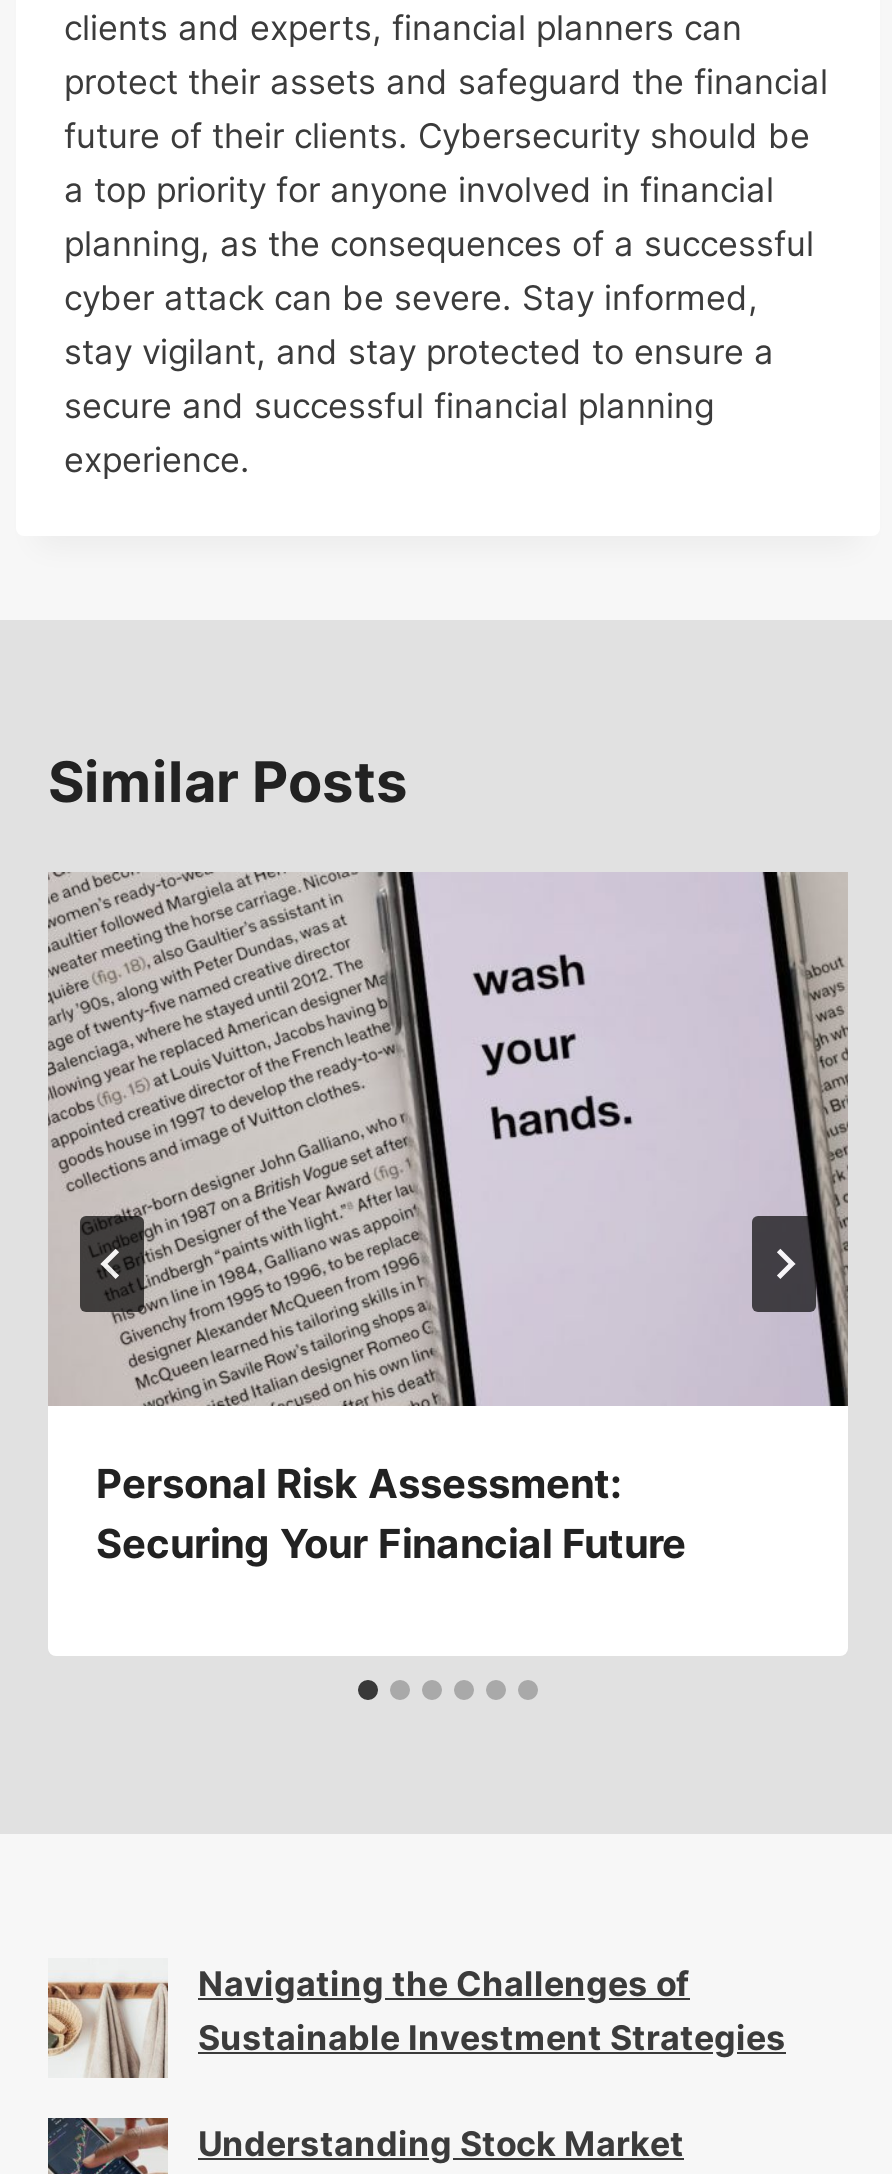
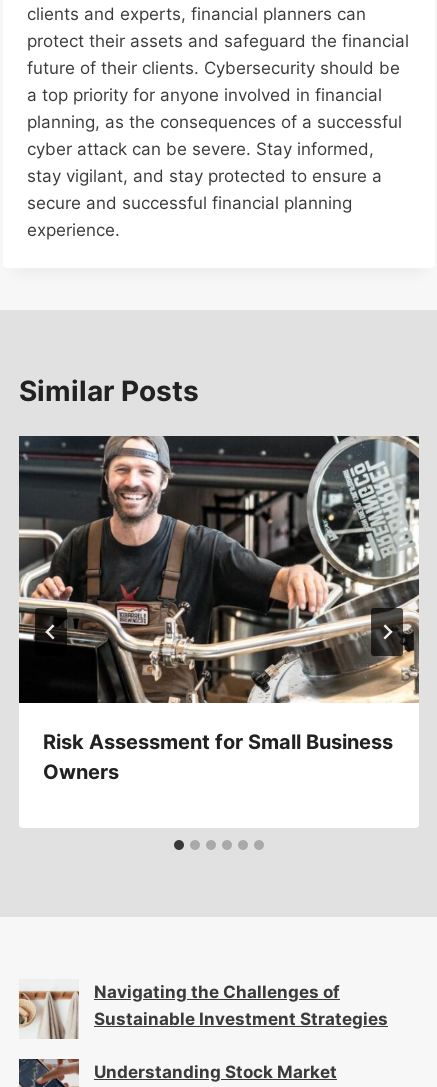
- [image]
- Personal Risk Assessment:
- Securing Your Financial Future
+ [image]
+ Risk Assessment for Small Business
+ Owners
